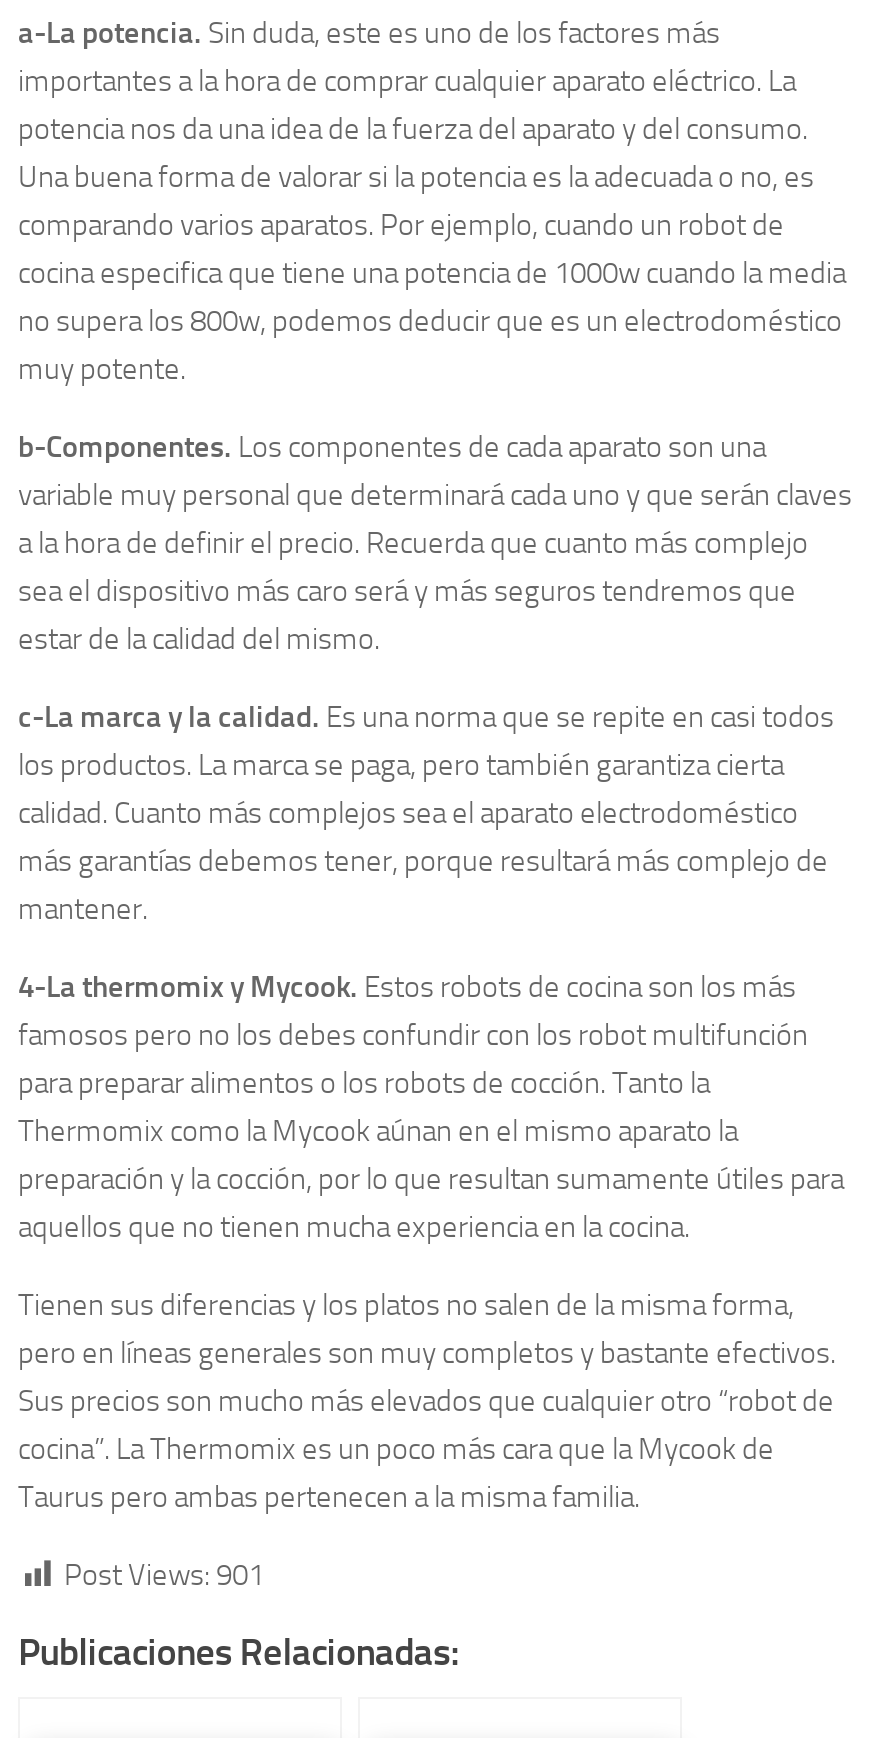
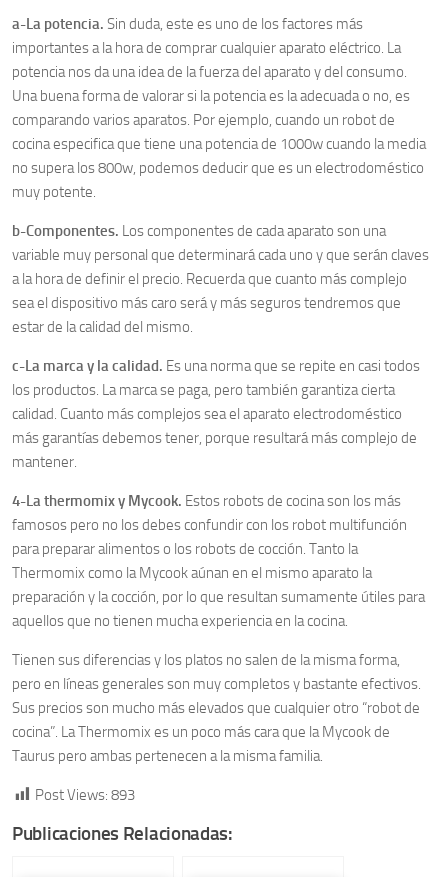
- Post Views: 901
+ Post Views: 893
